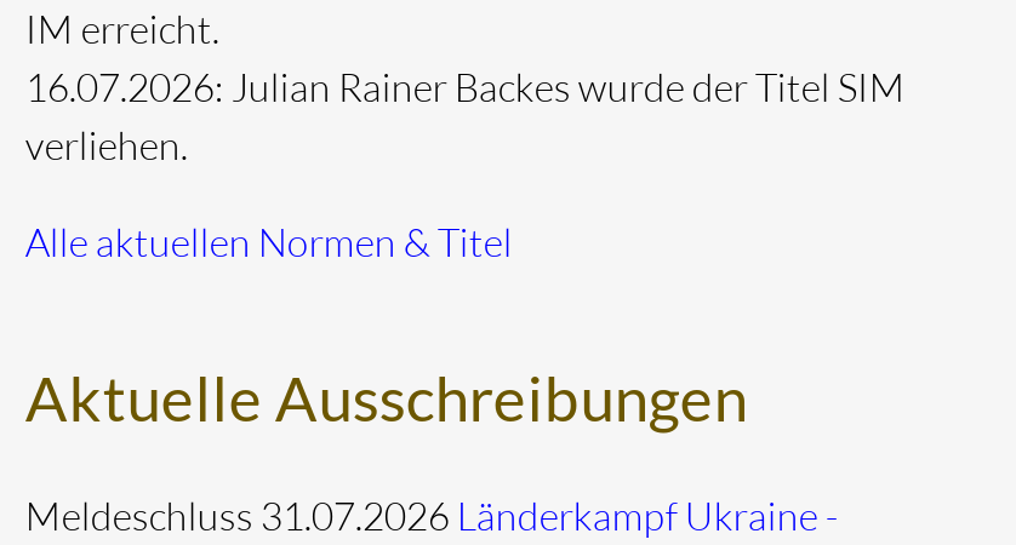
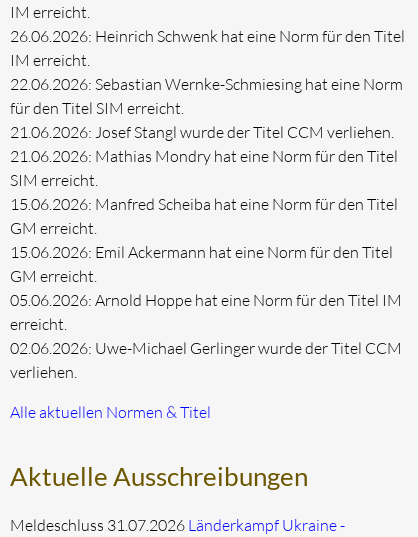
- 16.07.2026: Julian Rainer Backes wurde der Titel SIM
+ 26.06.2026: Heinrich Schwenk hat eine Norm für den Titel
+ IM erreicht.
+ 22.06.2026: Sebastian Wernke-Schmiesing hat eine Norm
+ für den Titel SIM erreicht.
+ 21.06.2026: Josef Stangl wurde der Titel CCM verliehen.
+ 21.06.2026: Mathias Mondry hat eine Norm für den Titel
+ SIM erreicht.
+ 15.06.2026: Manfred Scheiba hat eine Norm für den Titel
+ GM erreicht.
+ 15.06.2026: Emil Ackermann hat eine Norm für den Titel
+ GM erreicht.
+ 05.06.2026: Arnold Hoppe hat eine Norm für den Titel IM
+ erreicht.
+ 02.06.2026: Uwe-Michael Gerlinger wurde der Titel CCM
